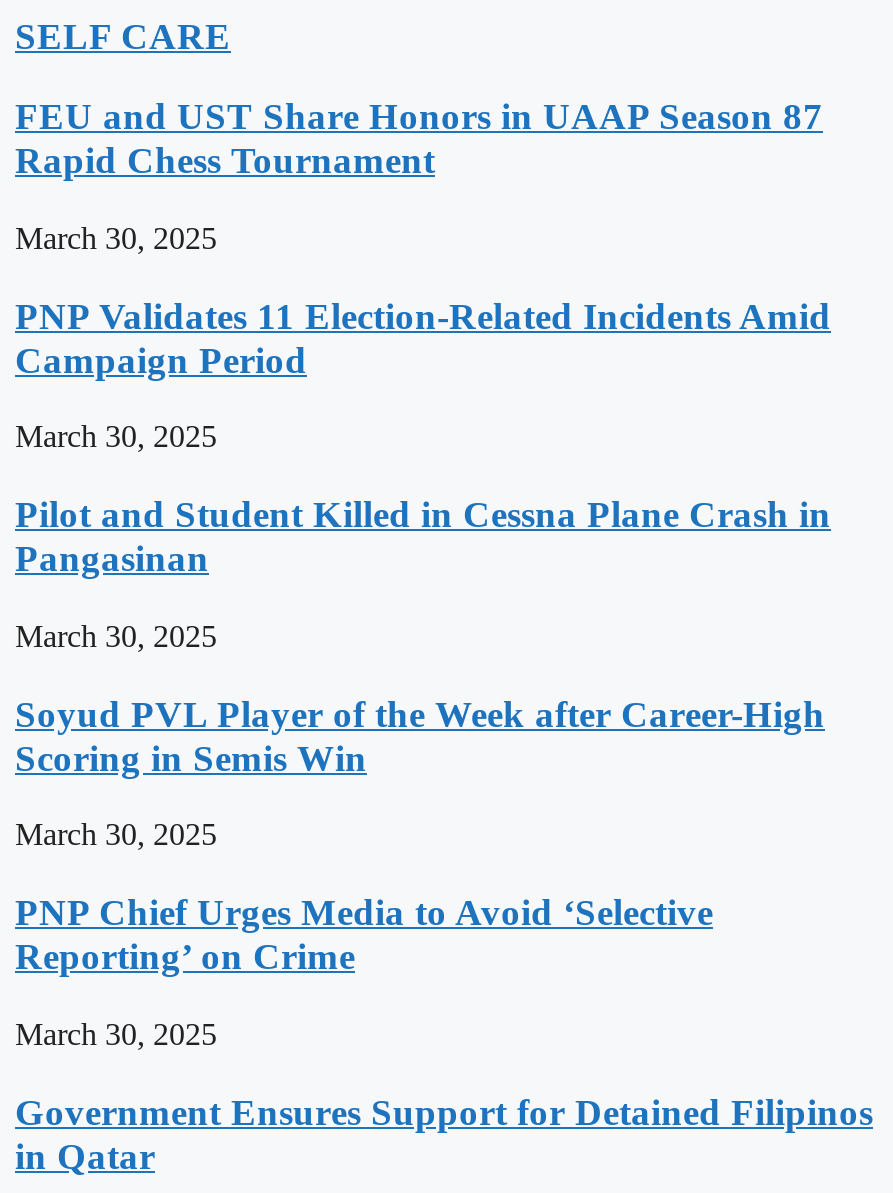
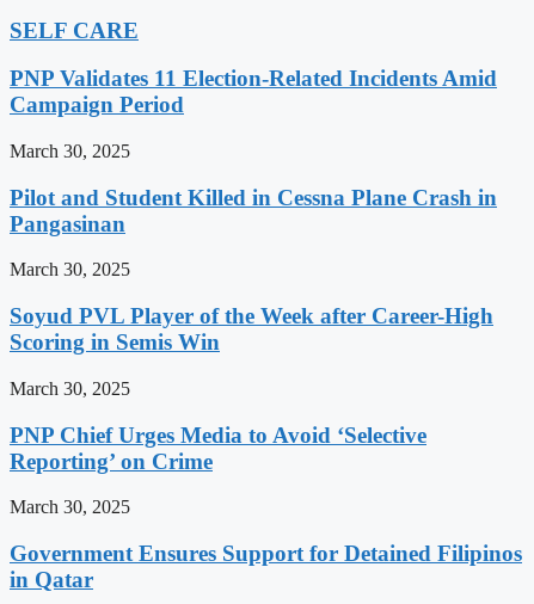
- FEU and UST Share Honors in UAAP Season 87
- Rapid Chess Tournament
- March 30, 2025
